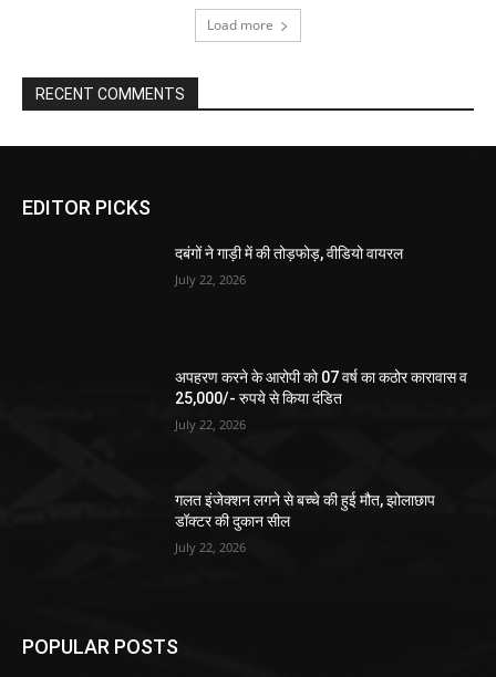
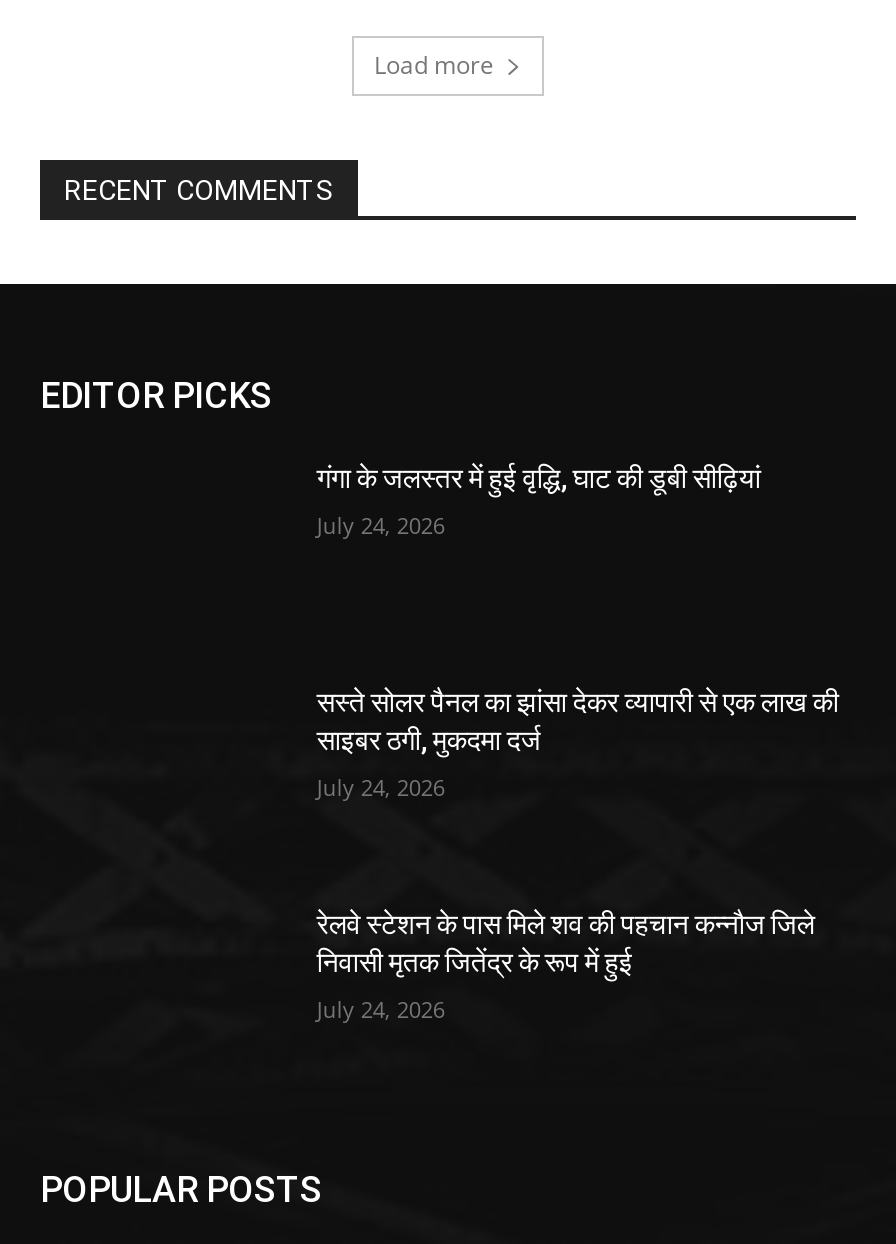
- दबंगों ने गाड़ी में की तोड़फोड़, वीडियो वायरल
+ गंगा के जलस्तर में हुई वृद्धि, घाट की डूबी सीढ़ियां

- July 22, 2026
+ July 24, 2026

- अपहरण करने के आरोपी को 07 वर्ष का कठोर कारावास व
- 25,000/- रुपये से किया दंडित
+ सस्ते सोलर पैनल का झांसा देकर व्यापारी से एक लाख की
+ साइबर ठगी, मुकदमा दर्ज

- July 22, 2026
+ July 24, 2026

- गलत इंजेक्शन लगने से बच्चे की हुई मौत, झोलाछाप
- डॉक्टर की दुकान सील
+ रेलवे स्टेशन के पास मिले शव की पहचान कन्नौज जिले
+ निवासी मृतक जितेंद्र के रूप में हुई

- July 22, 2026
+ July 24, 2026
